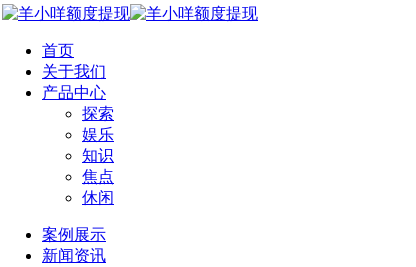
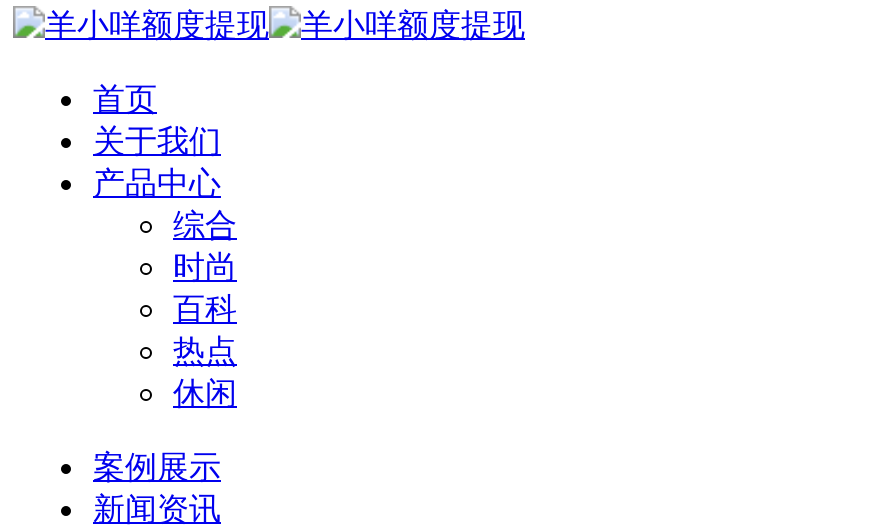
- 探索
- 娱乐
- 知识
- 焦点
+ 综合
+ 时尚
+ 百科
+ 热点
